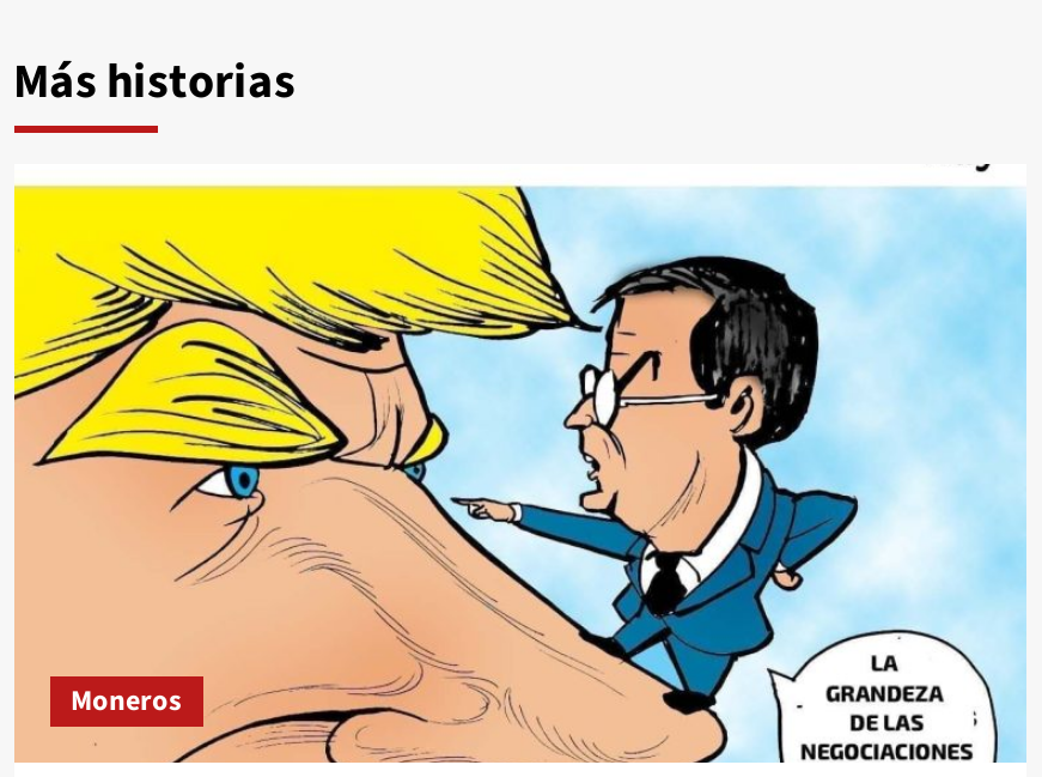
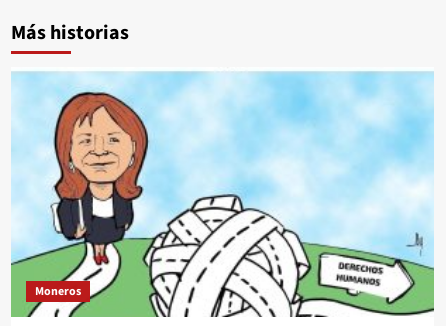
- [image]
+ [image]
